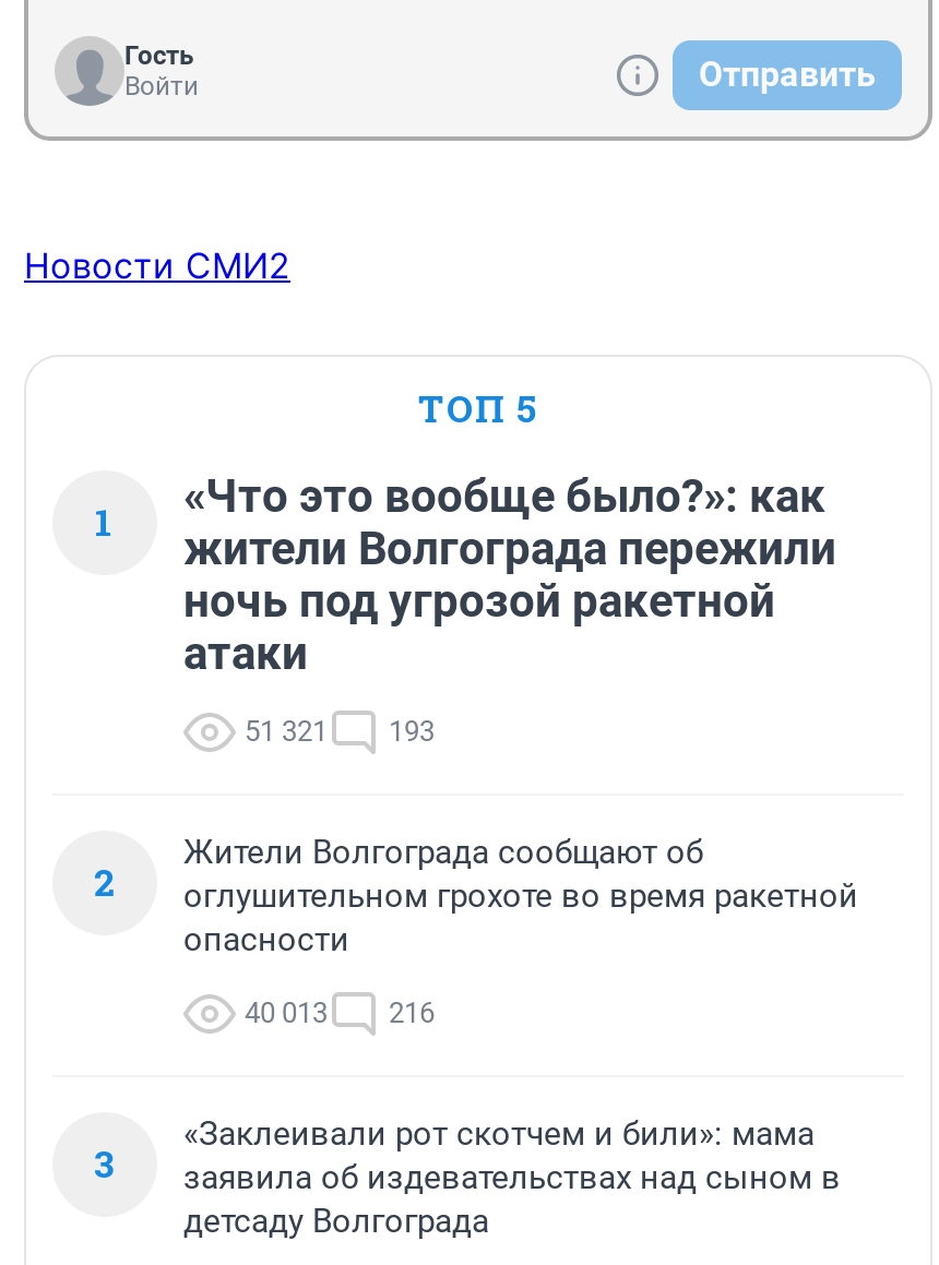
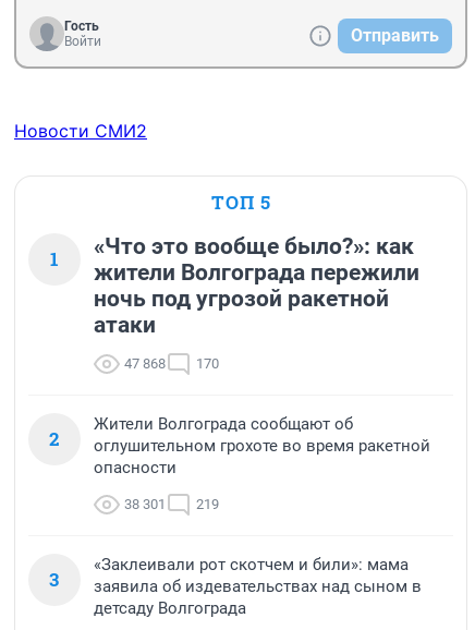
- 51 321
+ 47 868

- 193
+ 170

- 40 013
+ 38 301

- 216
+ 219
